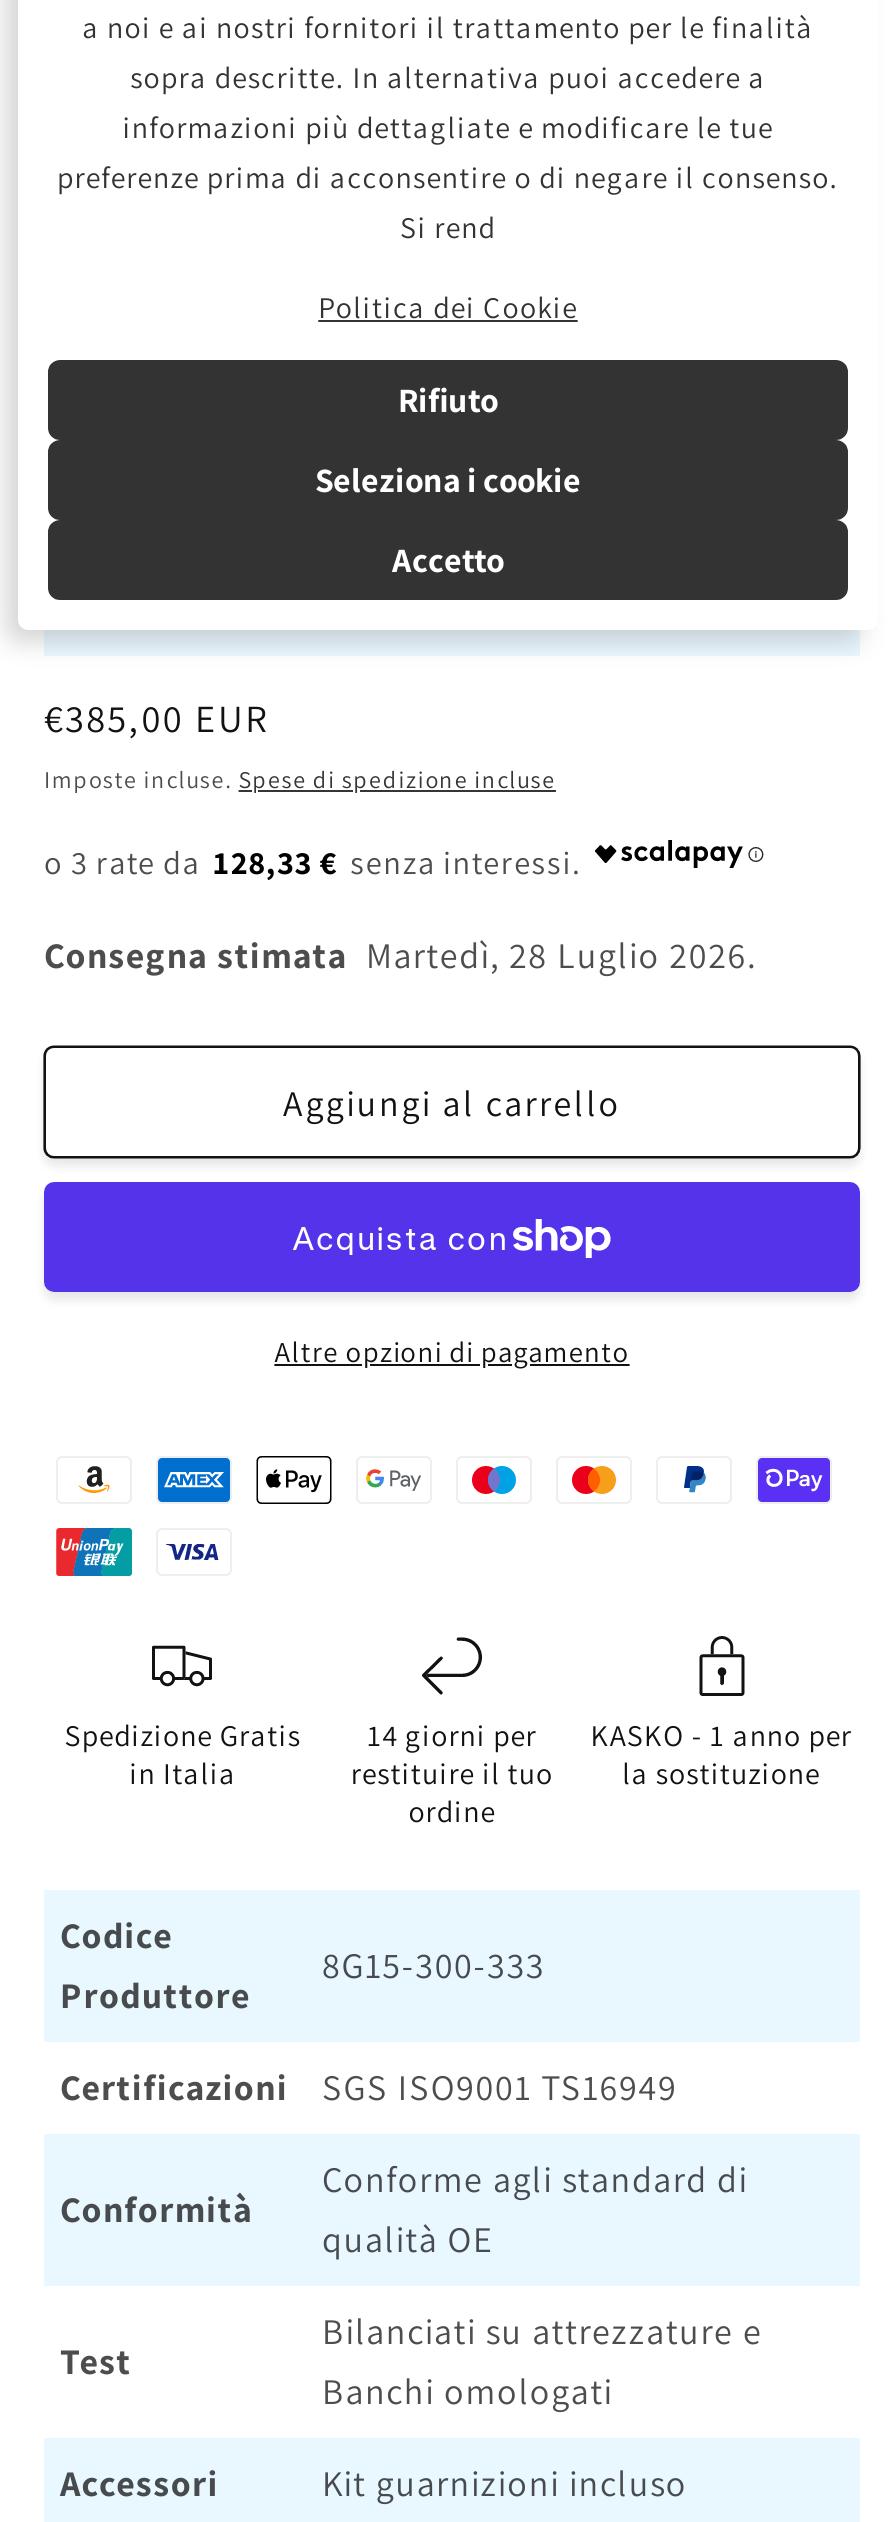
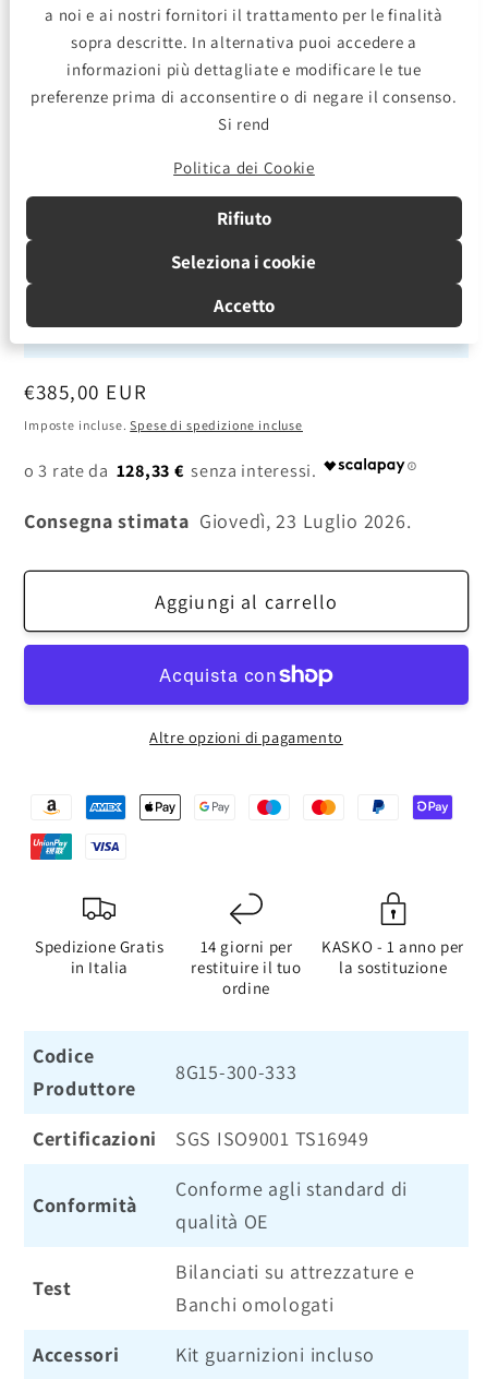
- Consegna stimata Martedì, 28 Luglio 2026.
+ Consegna stimata Giovedì, 23 Luglio 2026.
